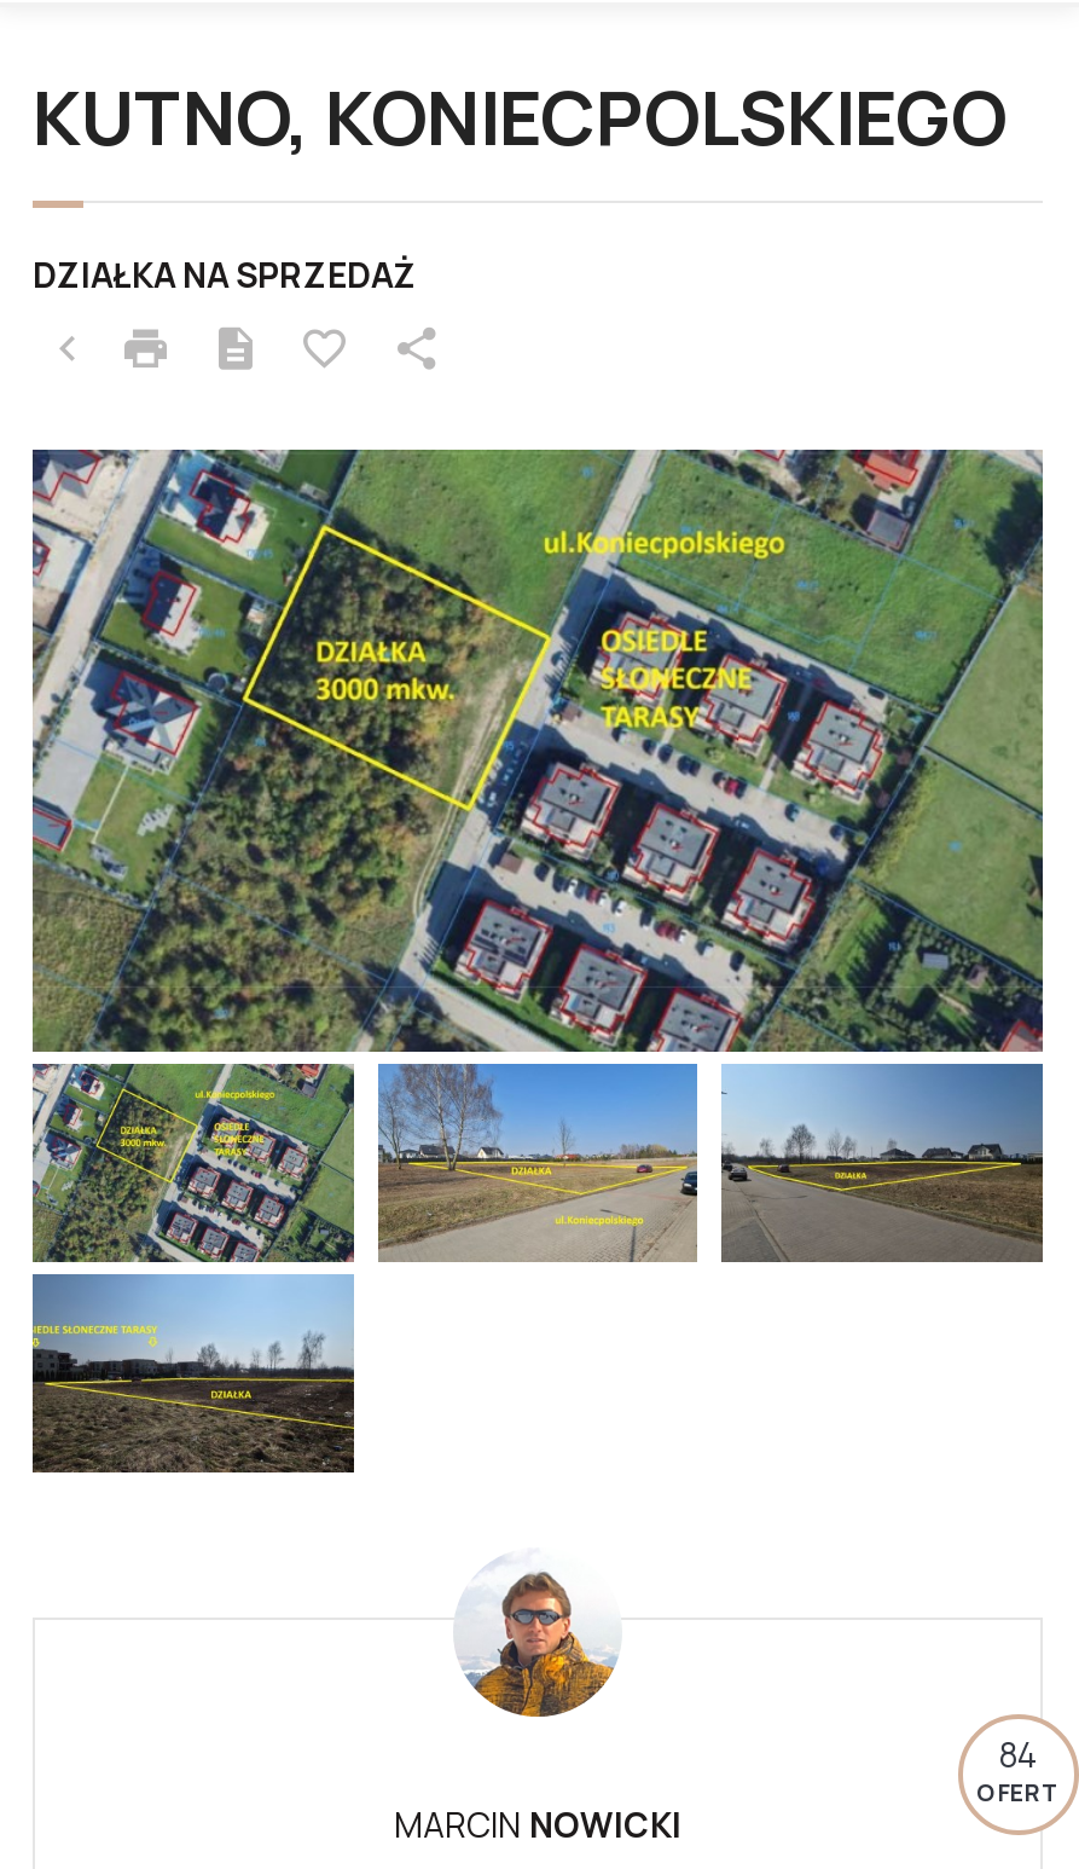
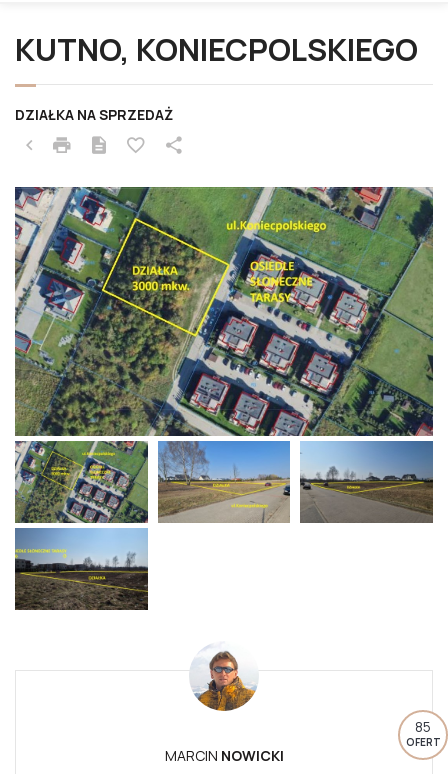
- 84
+ 85
